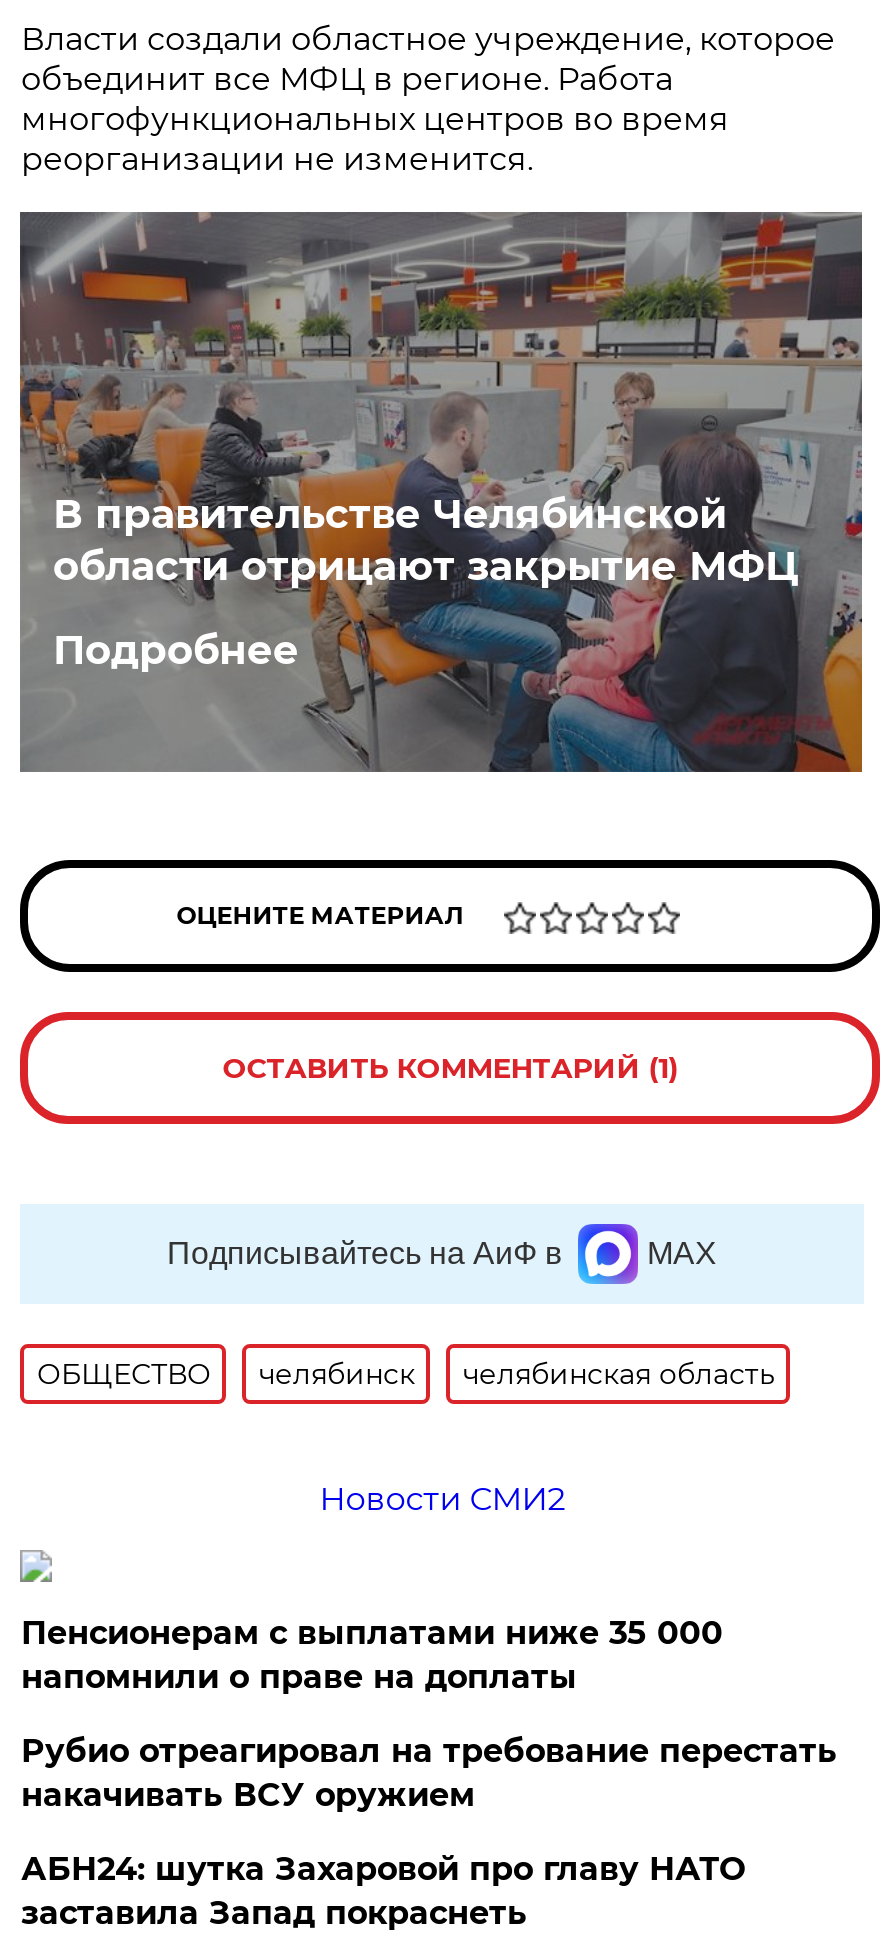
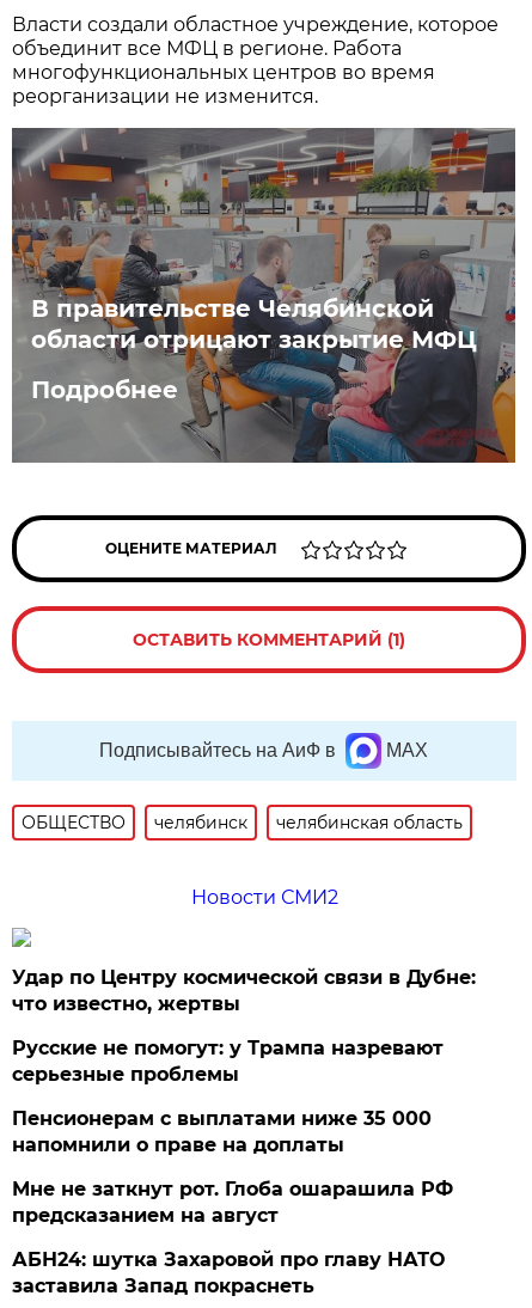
+ Удар по Центру космической связи в Дубне:
+ что известно, жертвы
+ Русские не помогут: у Трампа назревают
+ серьезные проблемы

- Рубио отреагировал на требование перестать
- накачивать ВСУ оружием
+ Мне не заткнут рот. Глоба ошарашила РФ
+ предсказанием на август
